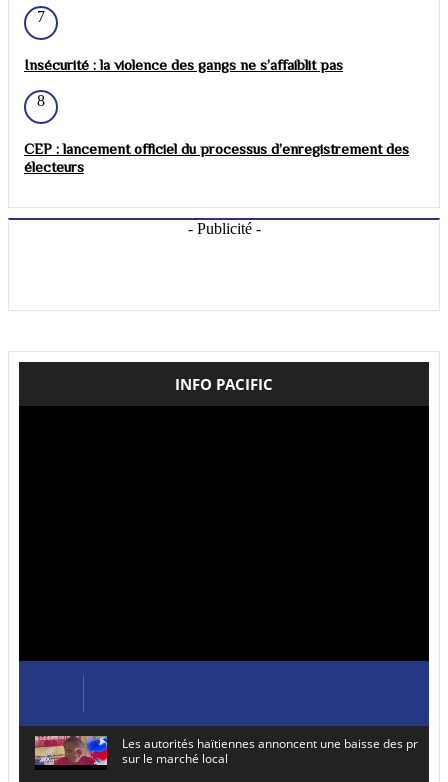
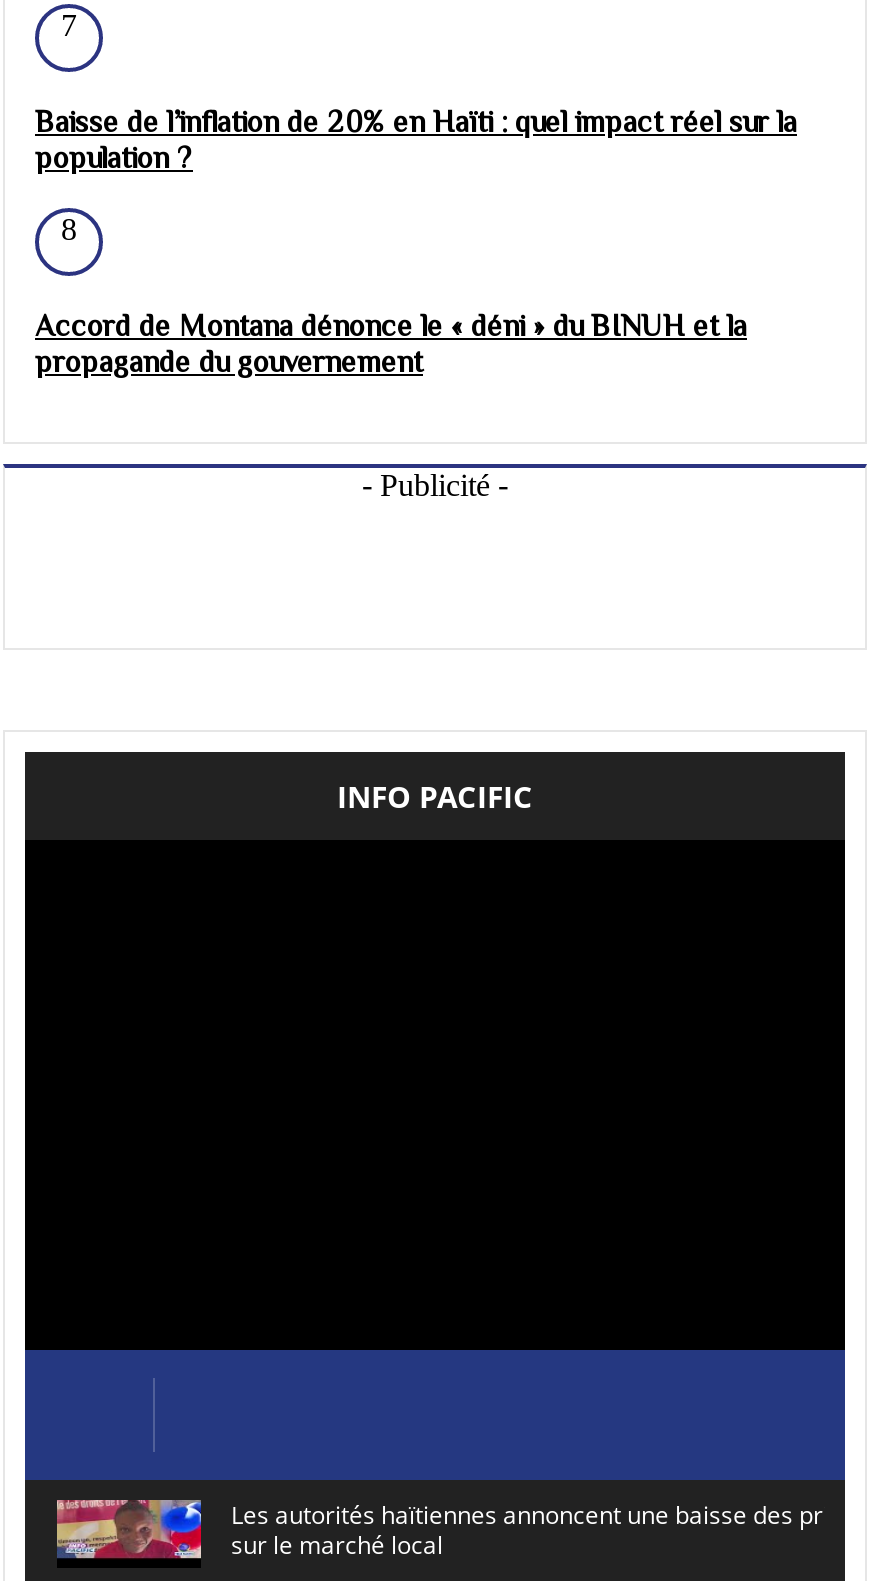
- Insécurité : la violence des gangs ne s’affaiblit pas
+ Baisse de l’inflation de 20% en Haïti : quel impact réel sur la
+ population ?

- CEP : lancement officiel du processus d’enregistrement des
- électeurs
+ Accord de Montana dénonce le « déni » du BINUH et la
+ propagande du gouvernement
